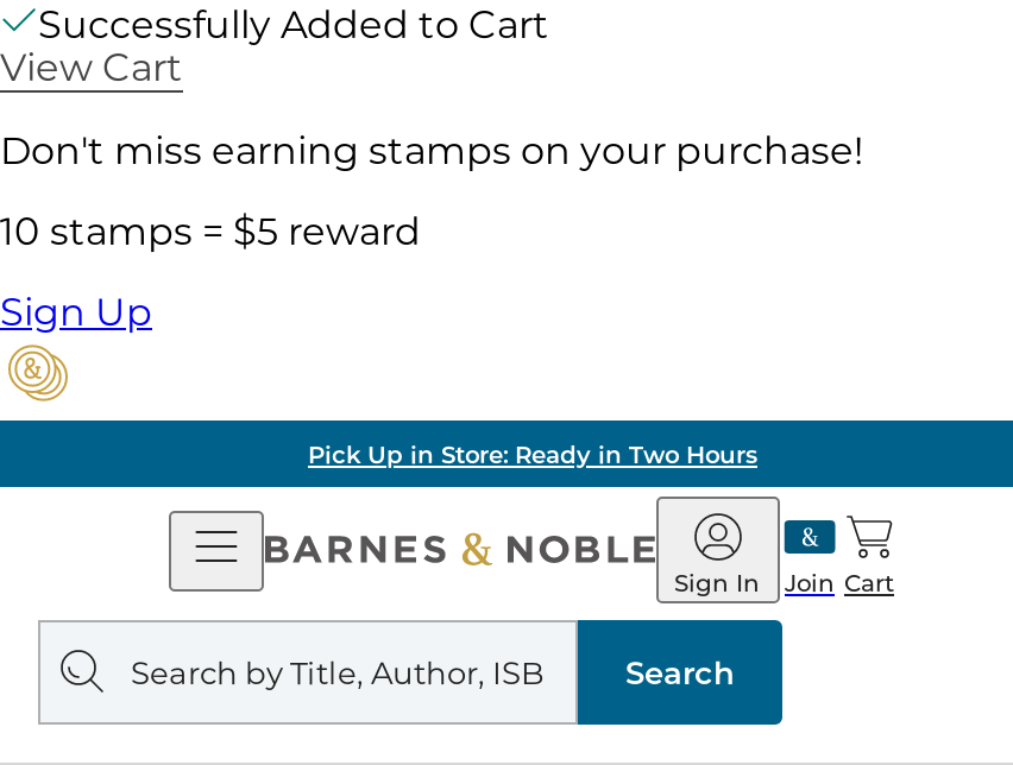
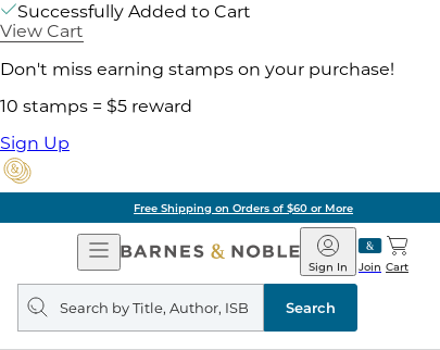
- Pick Up in Store: Ready in Two Hours
+ Free Shipping on Orders of $60 or More
